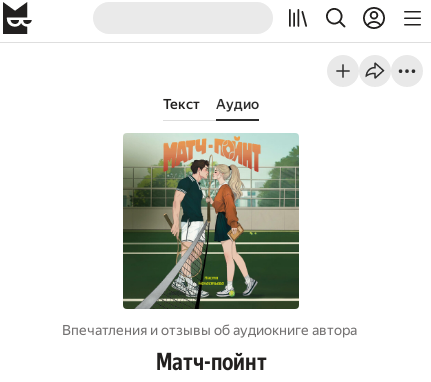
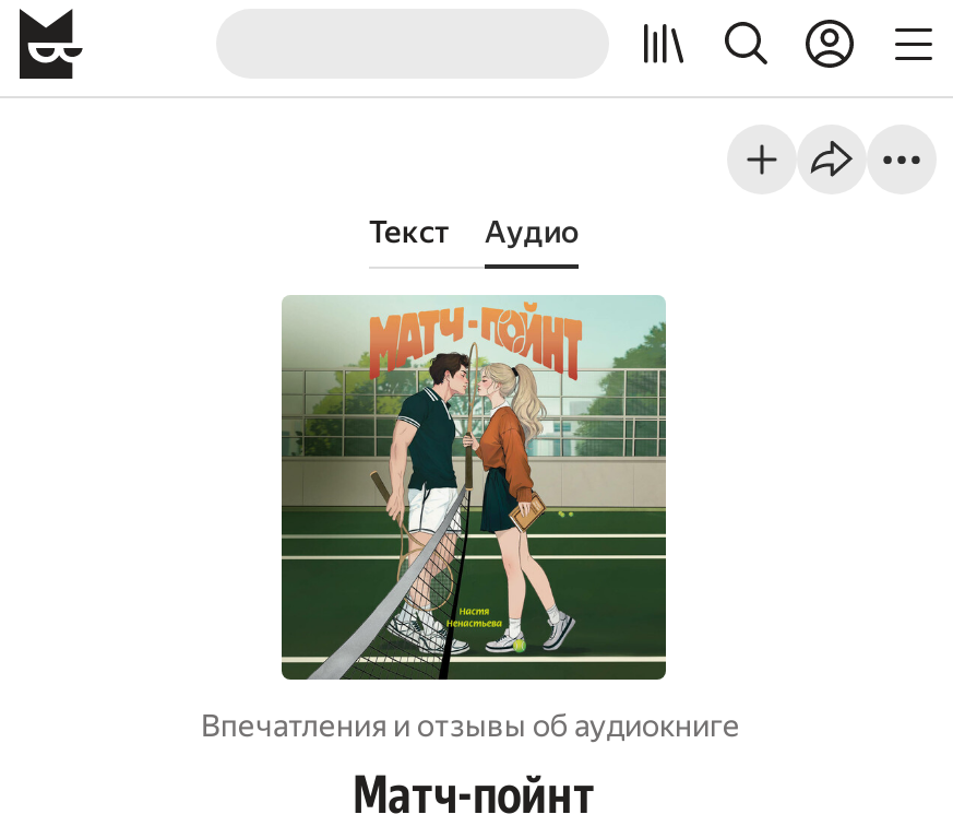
- Впечатления и отзывы об aудиокниге автора
+ Впечатления и отзывы об aудиокниге
